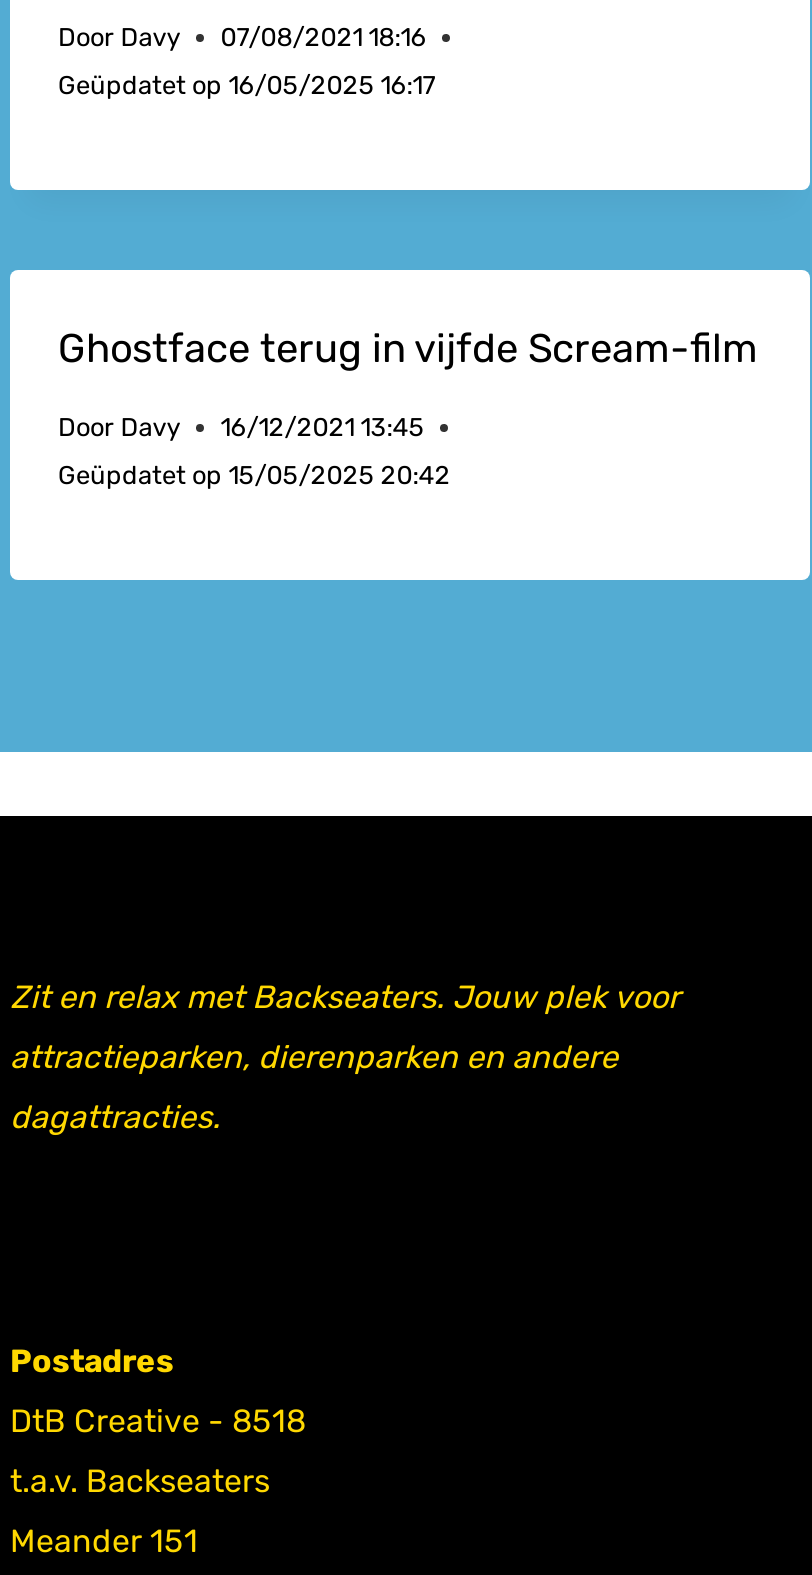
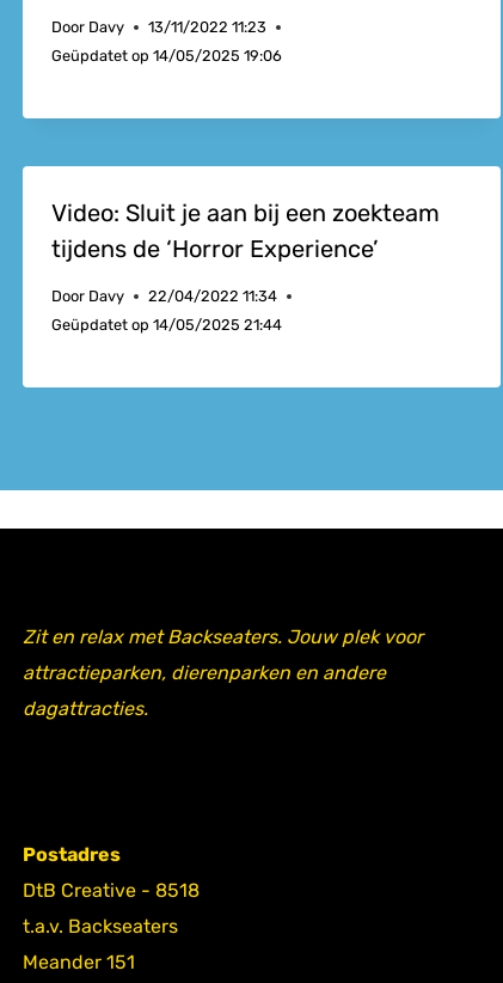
- Door Davy 07/08/2021 18:16
+ Door Davy 13/11/2022 11:23

- Geüpdatet op 16/05/2025 16:17
+ Geüpdatet op 14/05/2025 19:06

- Ghostface terug in vijfde Scream-film
+ Video: Sluit je aan bij een zoekteam
+ tijdens de ‘Horror Experience’

- Door Davy 16/12/2021 13:45
+ Door Davy 22/04/2022 11:34

- Geüpdatet op 15/05/2025 20:42
+ Geüpdatet op 14/05/2025 21:44
